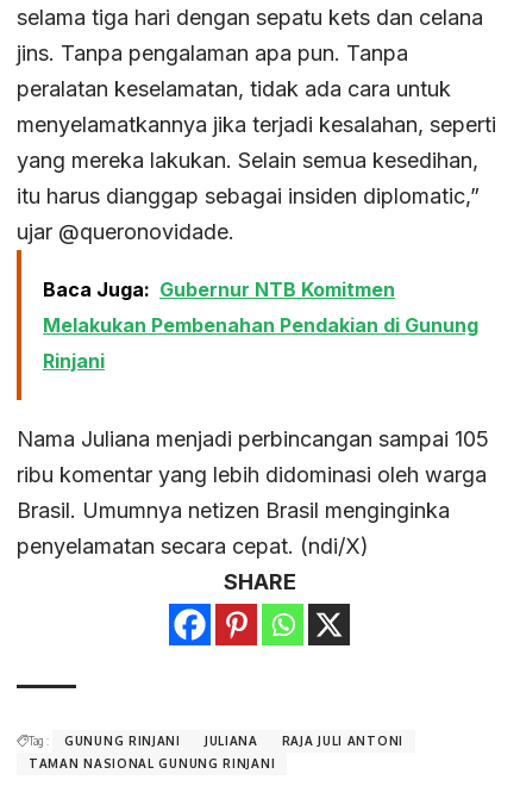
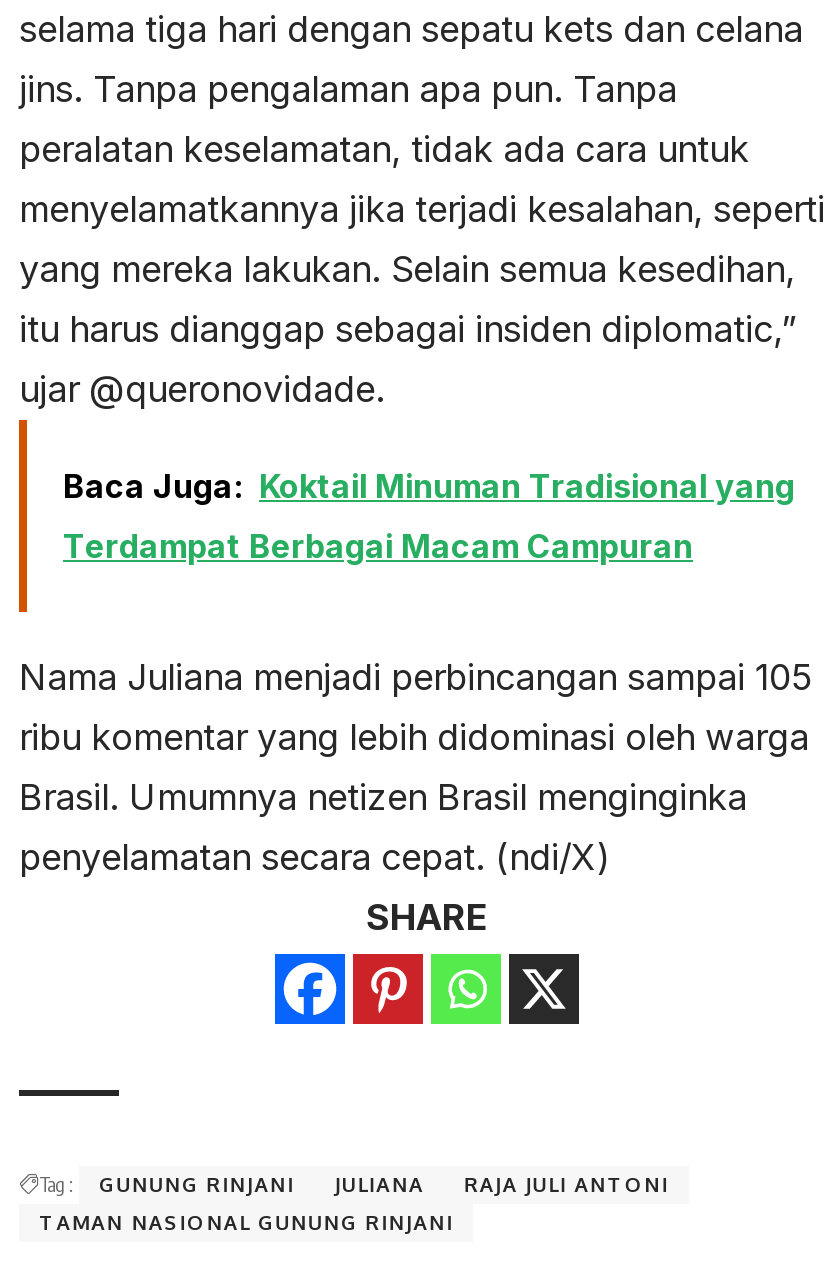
- Baca Juga: Gubernur NTB Komitmen
- Melakukan Pembenahan Pendakian di Gunung
- Rinjani
+ Baca Juga: Koktail Minuman Tradisional yang
+ Terdampat Berbagai Macam Campuran
